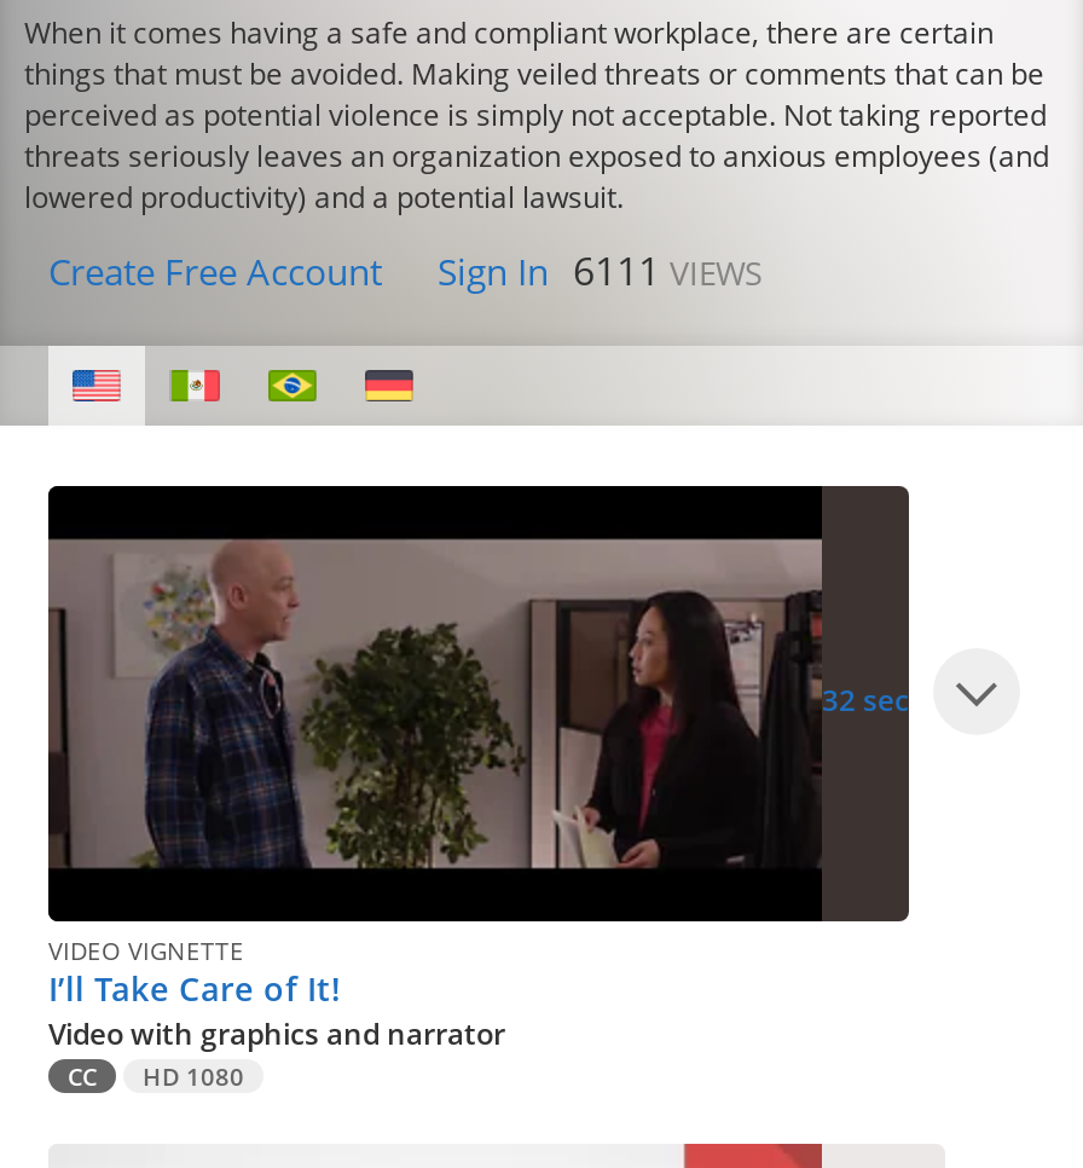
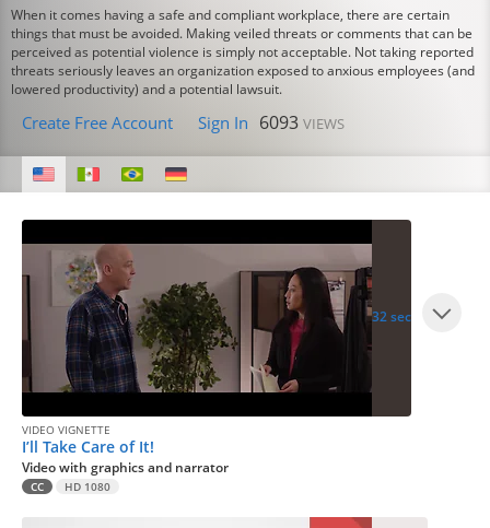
- Create Free Account Sign In 6111 VIEWS
+ Create Free Account Sign In 6093 VIEWS
